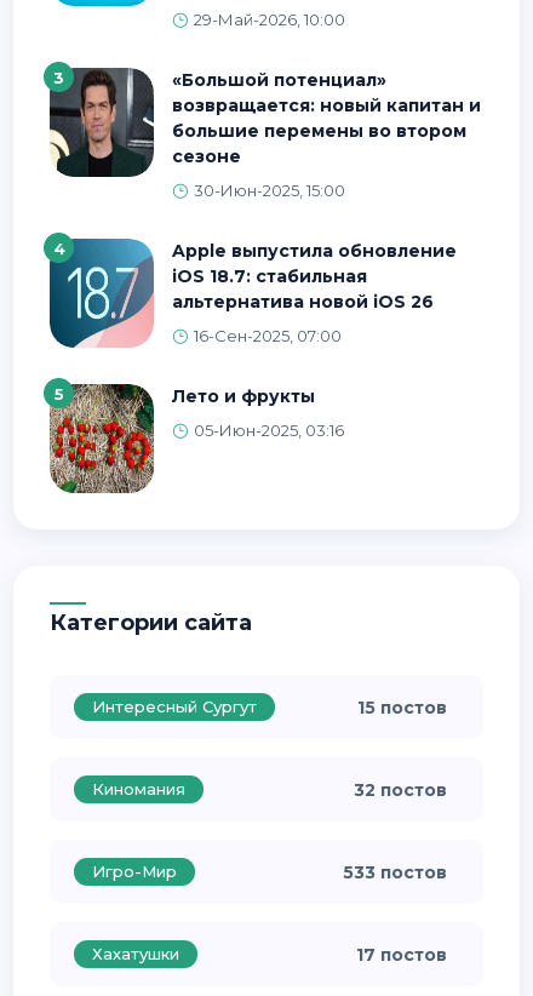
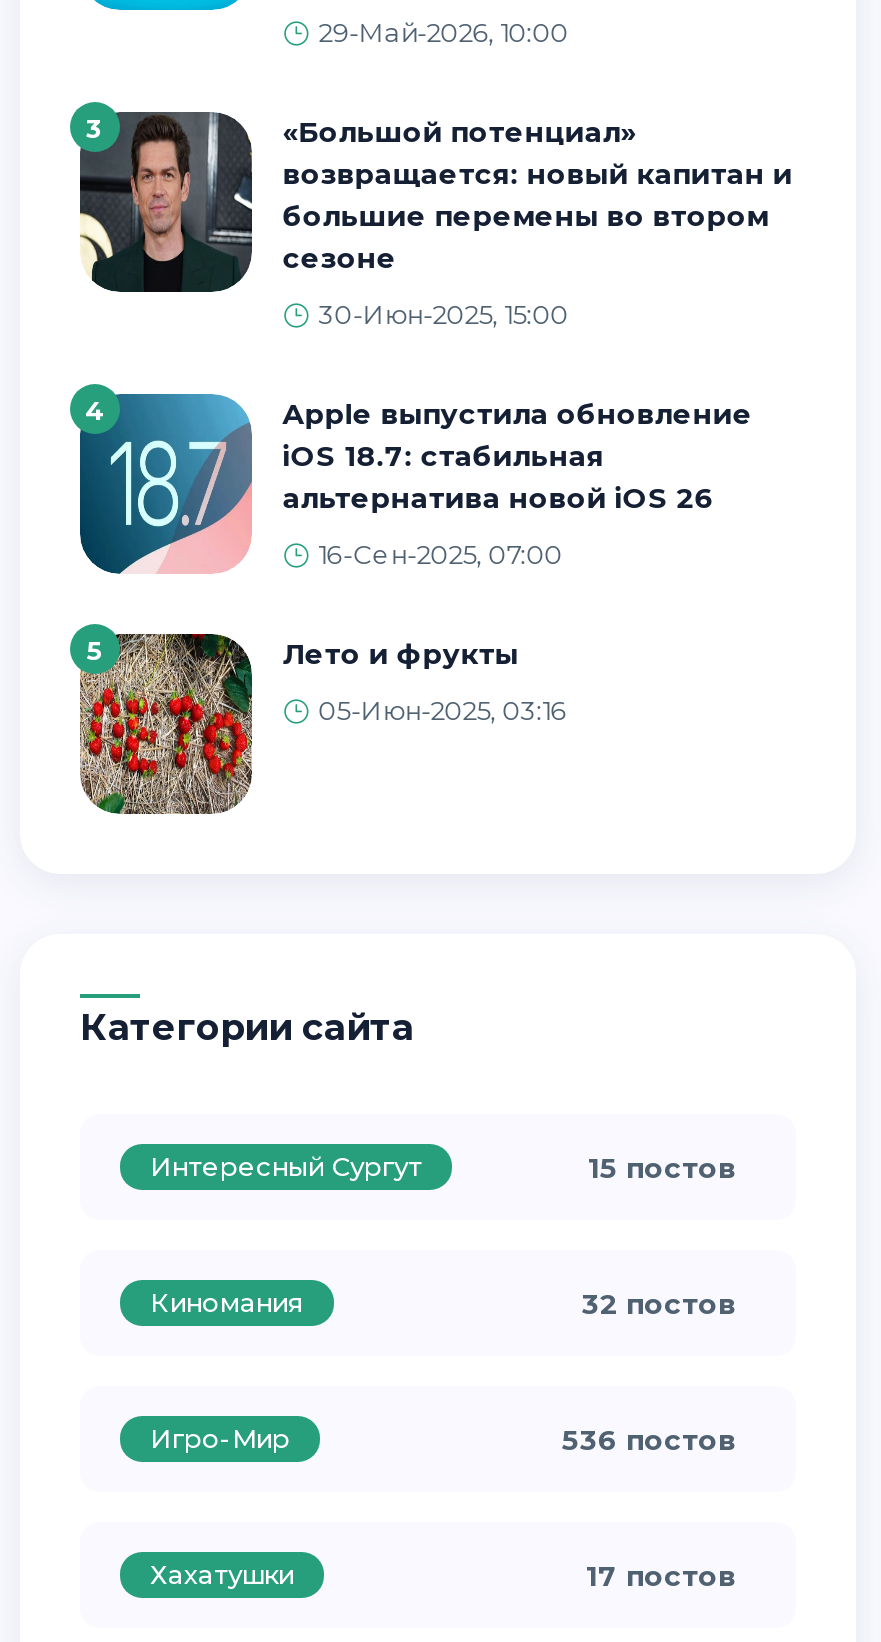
- 533 постов
+ 536 постов
